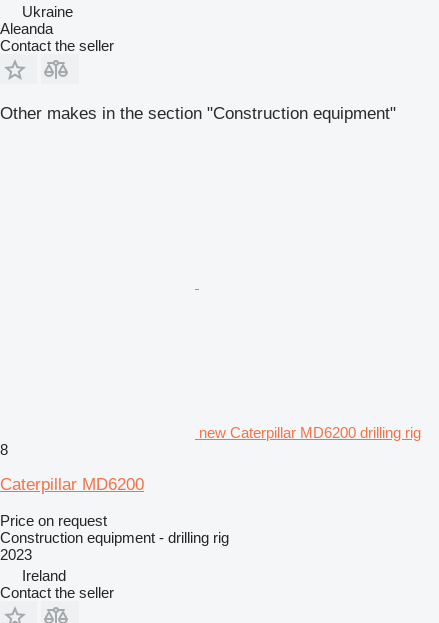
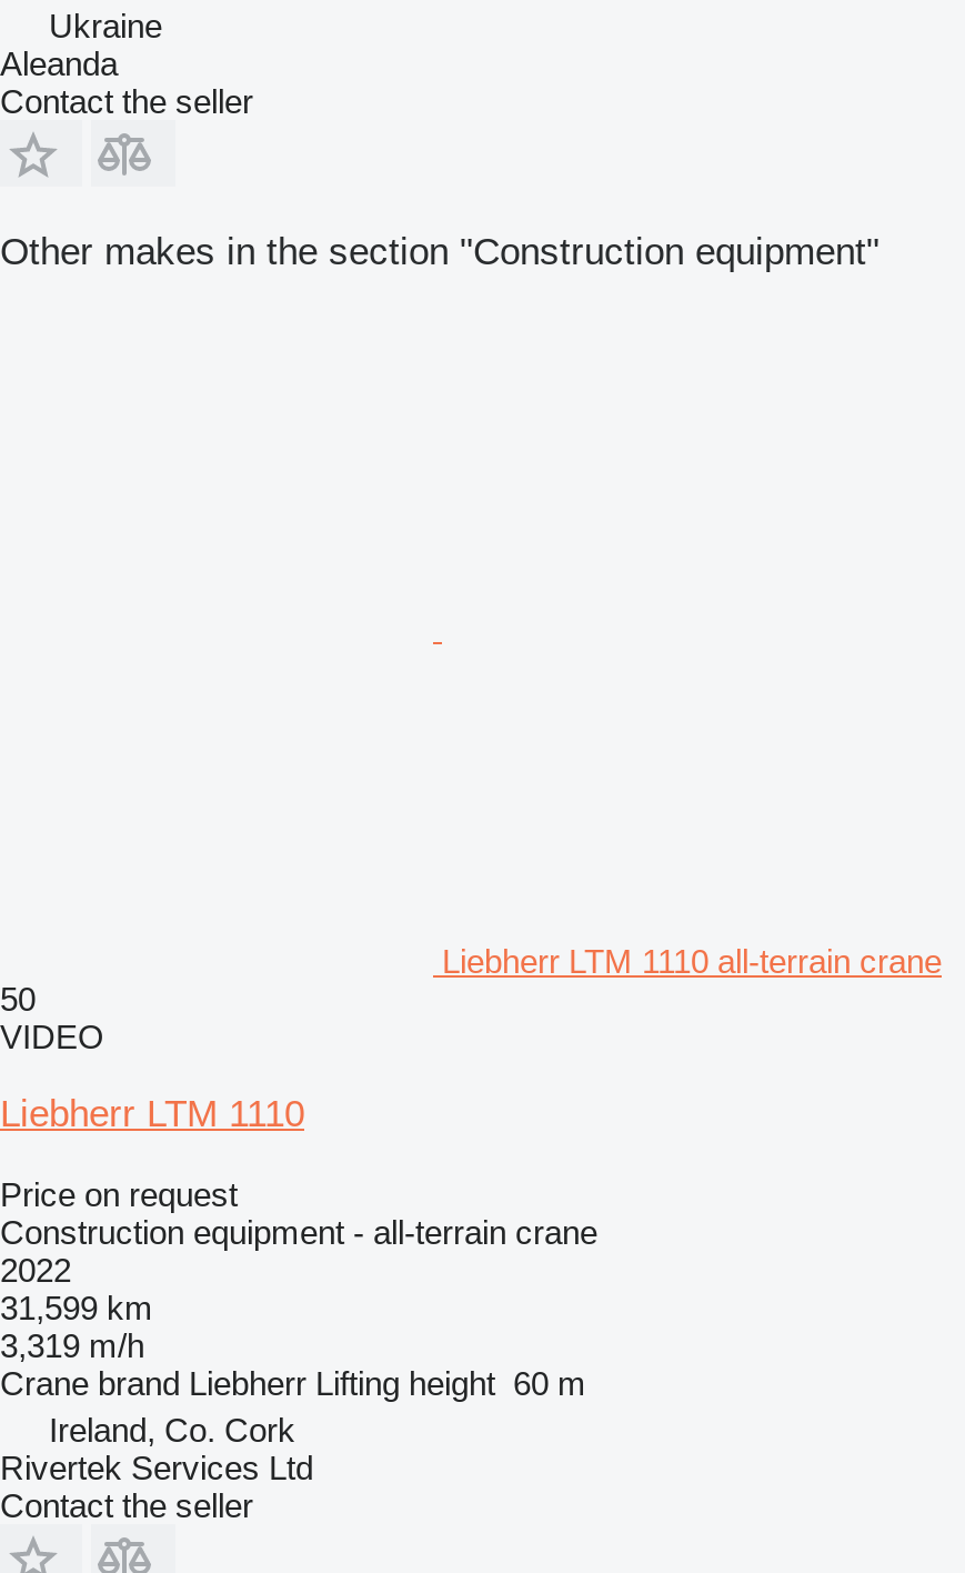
- new Caterpillar MD6200 drilling rig
- 8
+ Liebherr LTM 1110 all-terrain crane
+ 50
+ VIDEO

- Caterpillar MD6200
+ Liebherr LTM 1110

- Construction equipment - drilling rig
- 2023
- Ireland
+ Construction equipment - all-terrain crane
+ 2022
+ 31,599 km
+ 3,319 m/h
+ Crane brand Liebherr Lifting height 60 m
+ Ireland, Co. Cork
+ Rivertek Services Ltd
